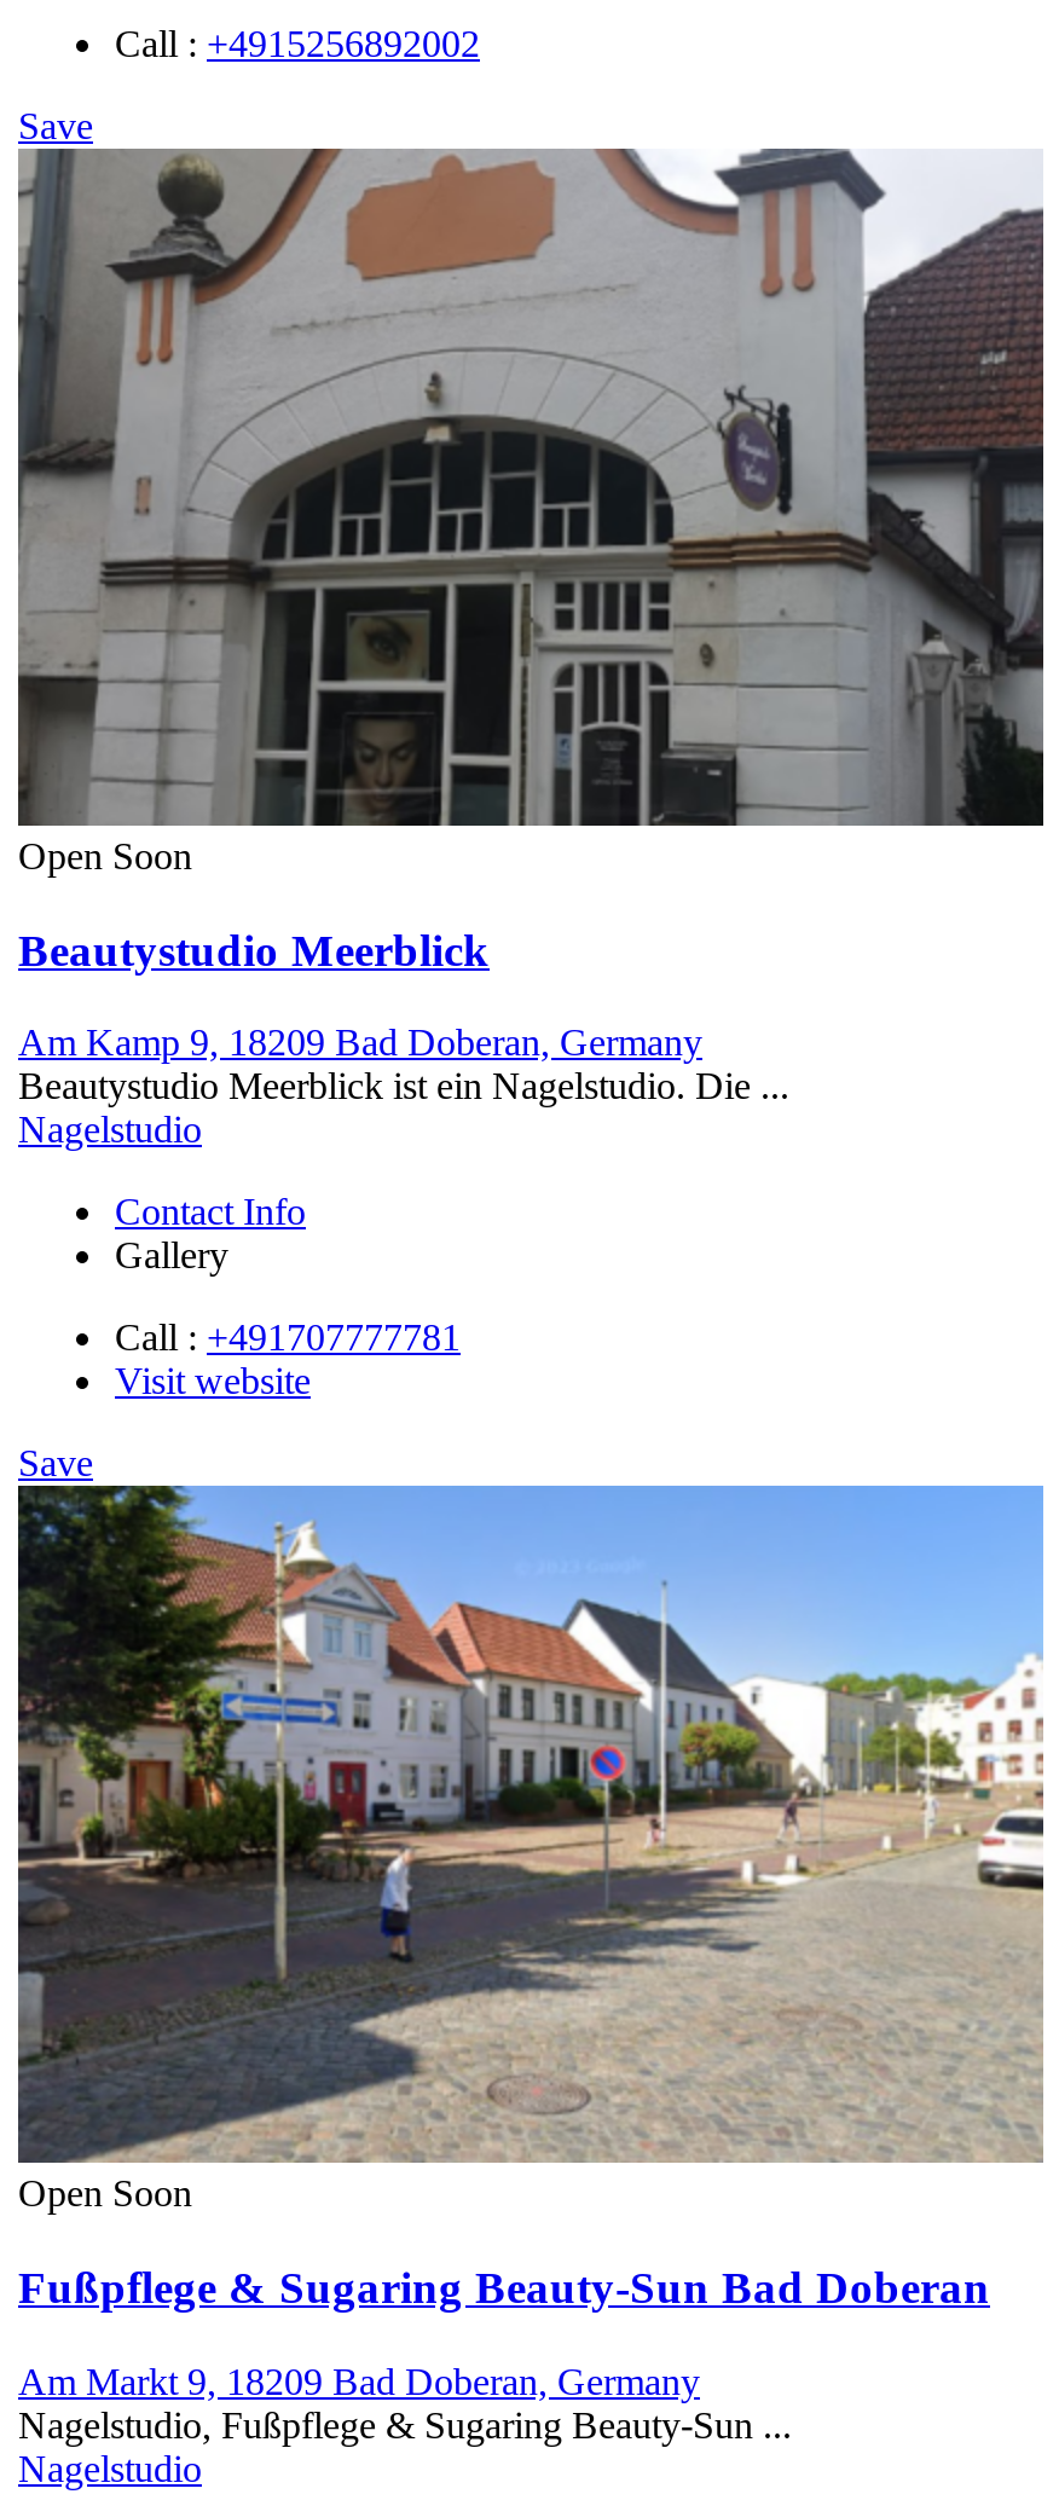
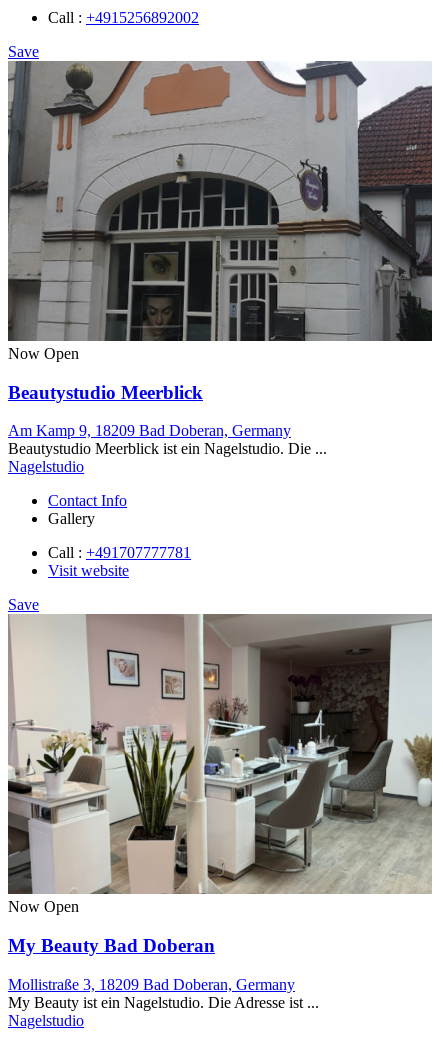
- Open Soon
+ Now Open

- [image]
- Open Soon
+ [image]
+ Now Open

- Fußpflege & Sugaring Beauty-Sun Bad Doberan
+ My Beauty Bad Doberan

- Am Markt 9, 18209 Bad Doberan, Germany
- Nagelstudio, Fußpflege & Sugaring Beauty-Sun ...
+ Mollistraße 3, 18209 Bad Doberan, Germany
+ My Beauty ist ein Nagelstudio. Die Adresse ist ...
